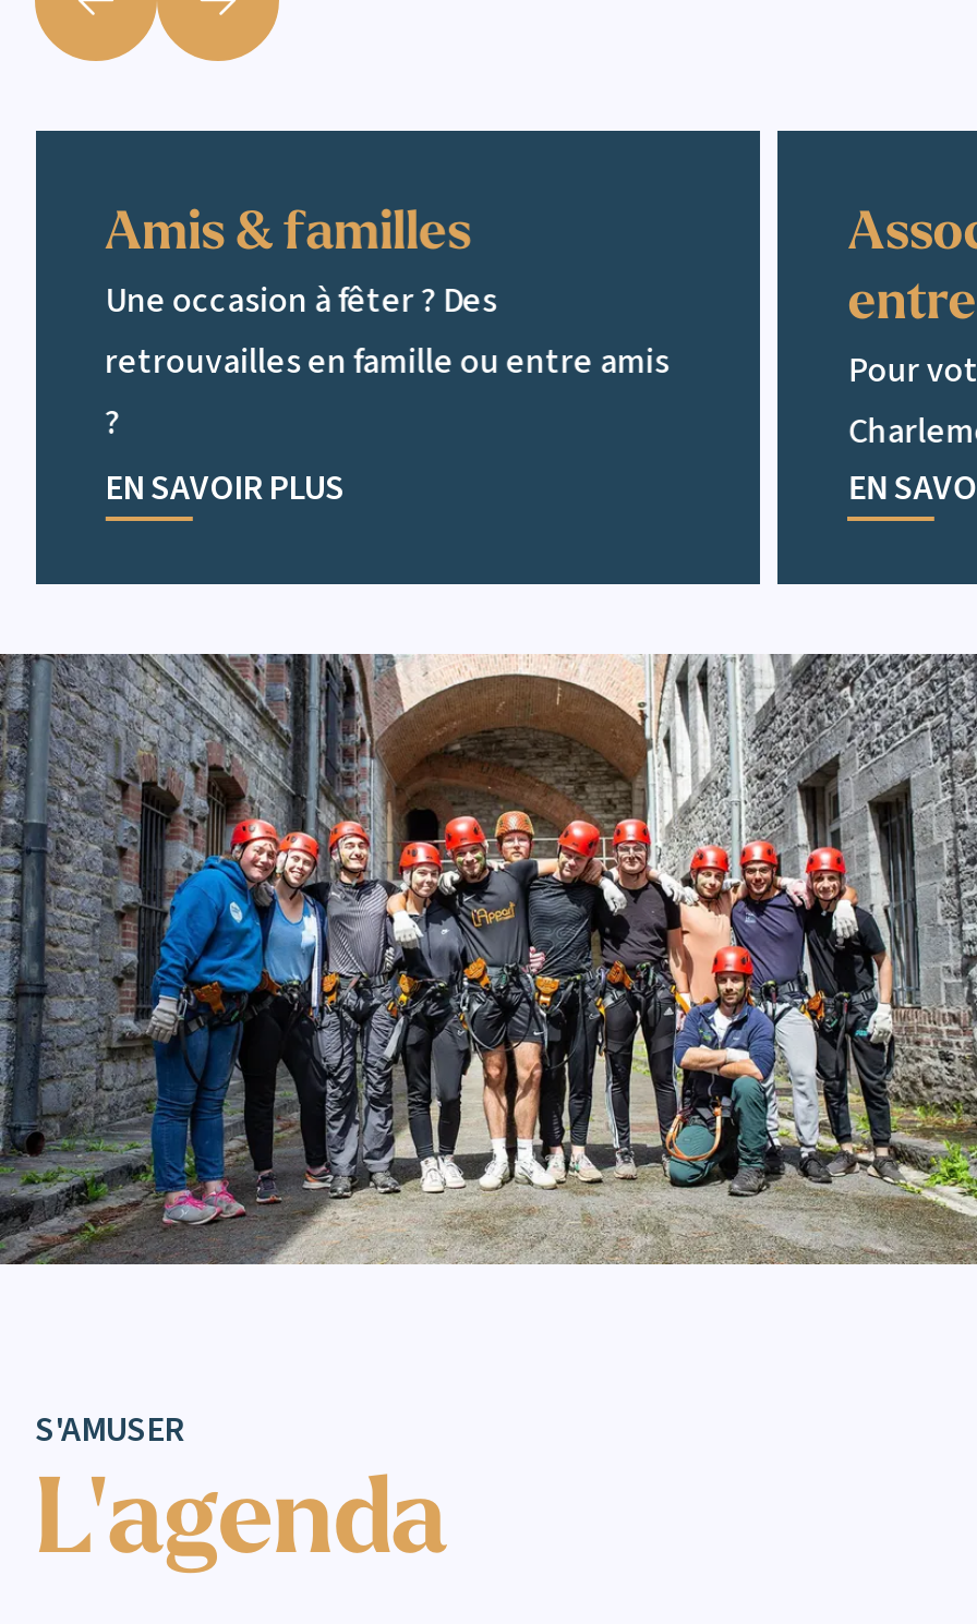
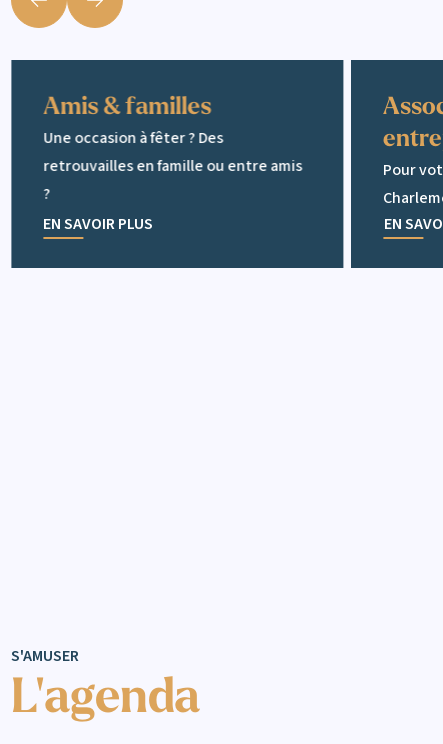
- [image]
